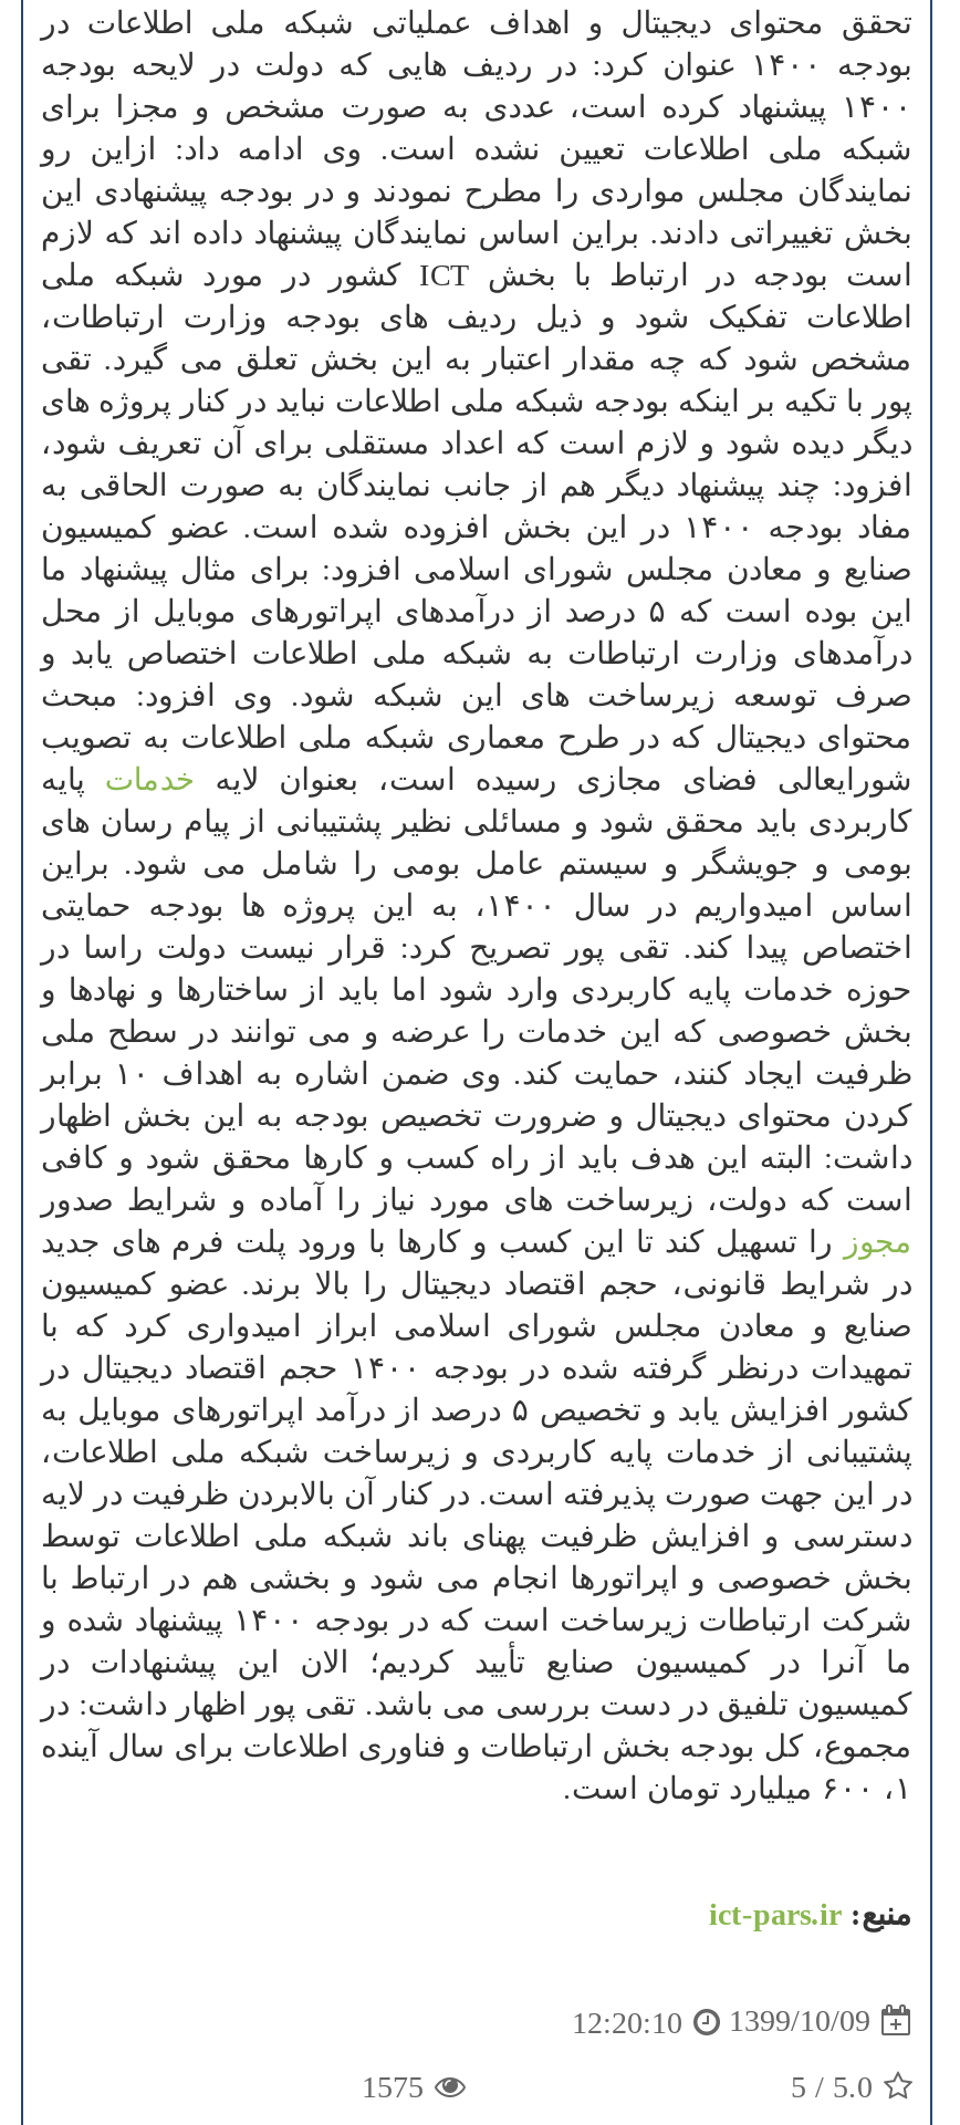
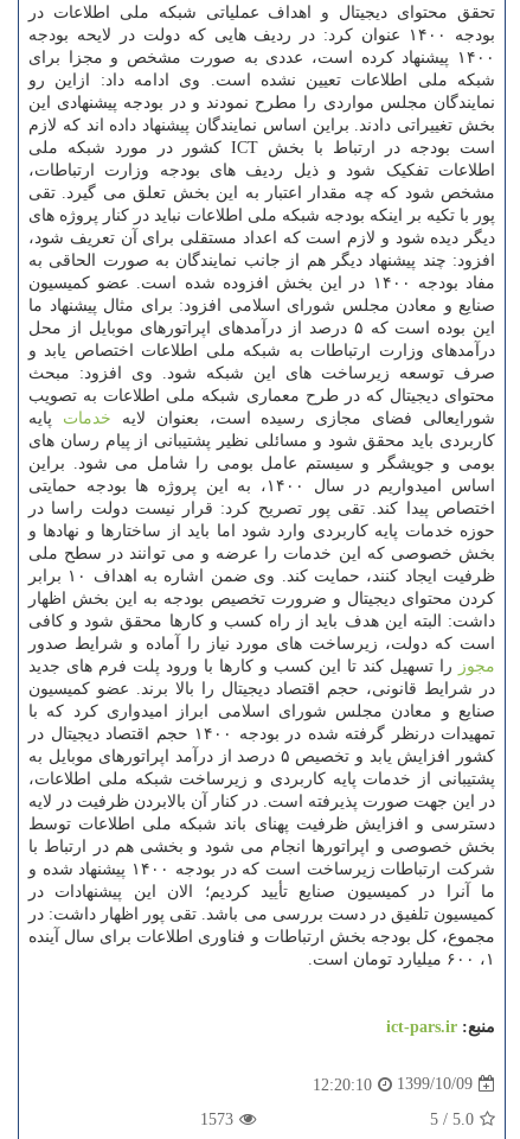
- 1575
+ 1573
